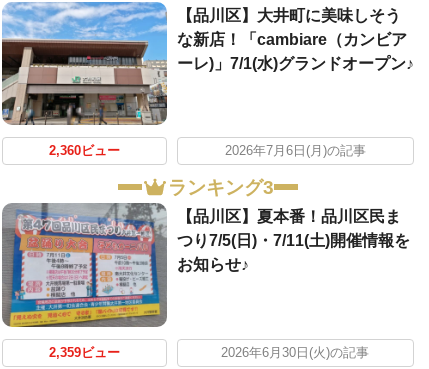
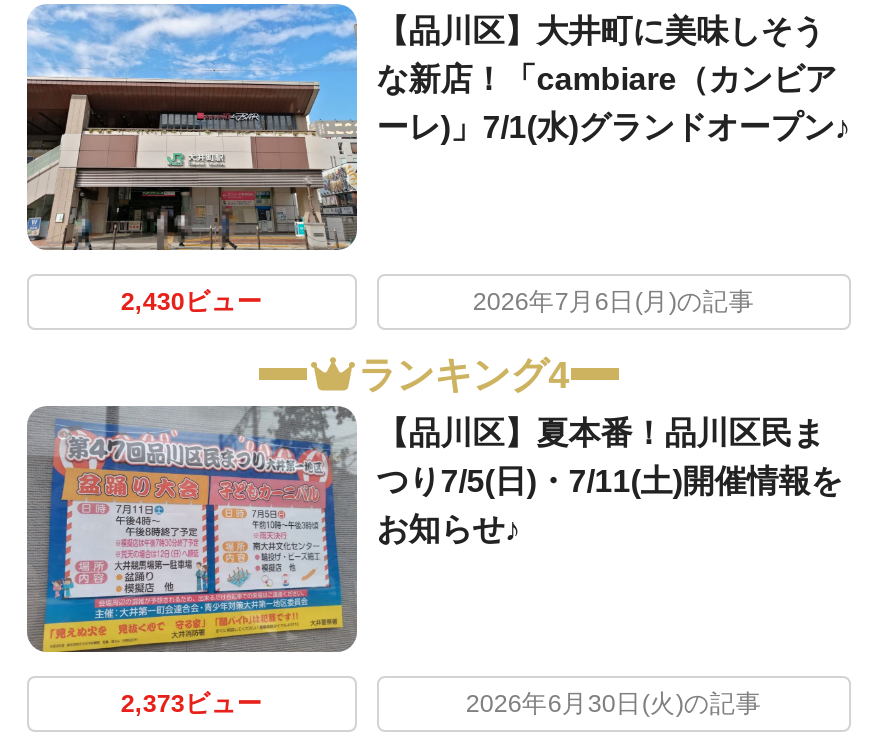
- 2,360ビュー
+ 2,430ビュー

- ランキング3
+ ランキング4

- 2,359ビュー
+ 2,373ビュー
